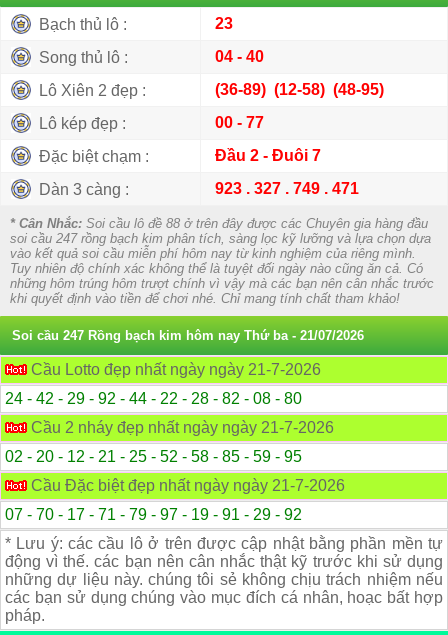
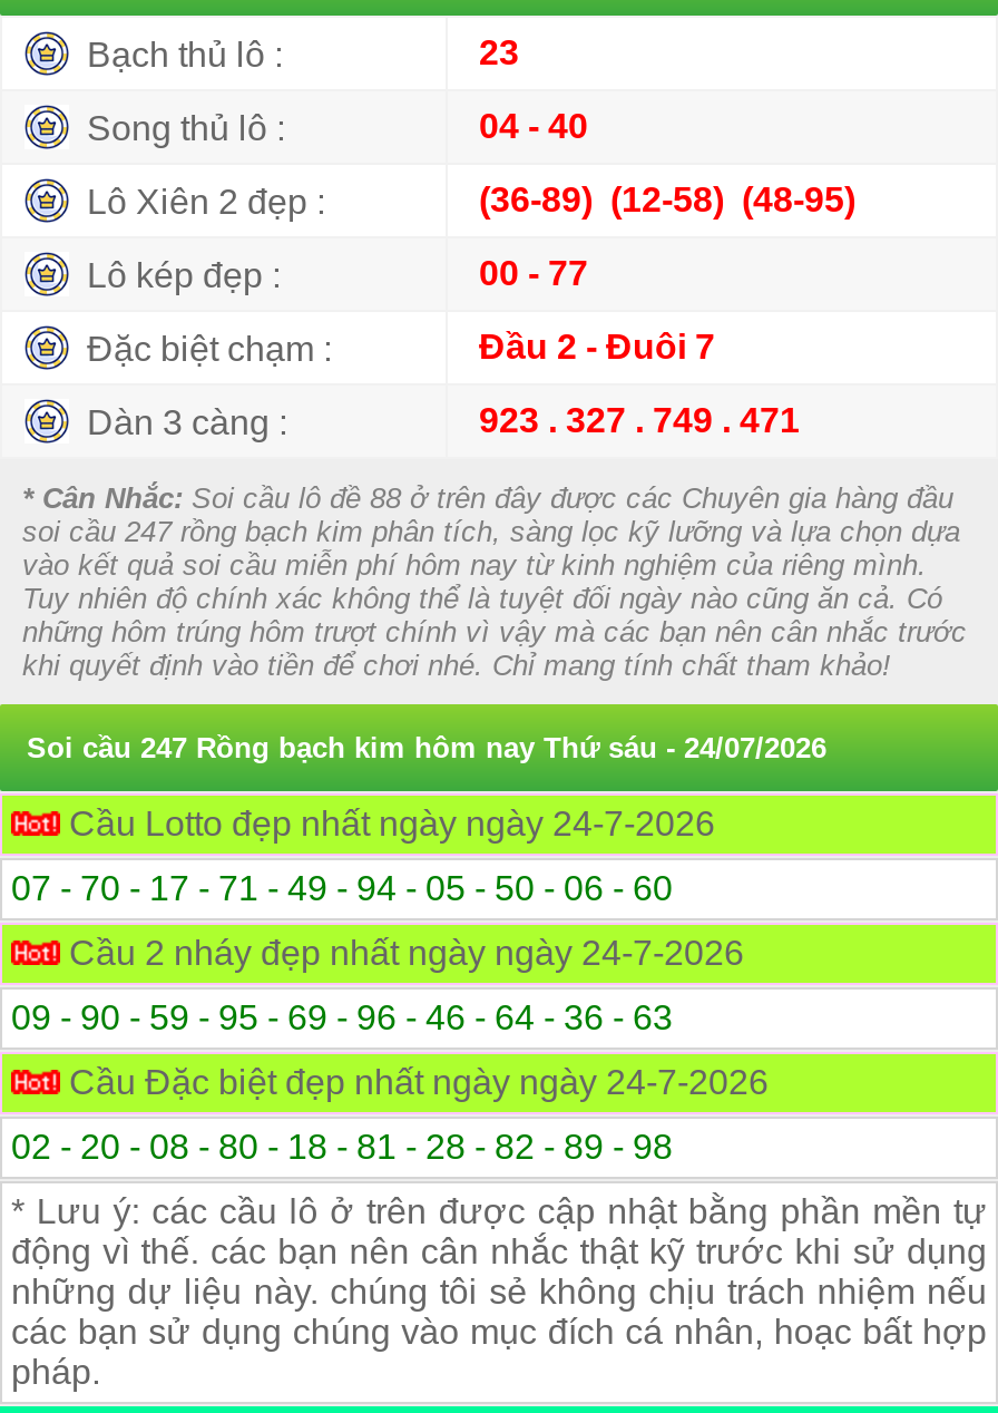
- Soi cầu 247 Rồng bạch kim hôm nay Thứ ba - 21/07/2026
+ Soi cầu 247 Rồng bạch kim hôm nay Thứ sáu - 24/07/2026

- Cầu Lotto đẹp nhất ngày ngày 21-7-2026
+ Cầu Lotto đẹp nhất ngày ngày 24-7-2026

- 24 - 42 - 29 - 92 - 44 - 22 - 28 - 82 - 08 - 80
+ 07 - 70 - 17 - 71 - 49 - 94 - 05 - 50 - 06 - 60

- Cầu 2 nháy đẹp nhất ngày ngày 21-7-2026
+ Cầu 2 nháy đẹp nhất ngày ngày 24-7-2026

- 02 - 20 - 12 - 21 - 25 - 52 - 58 - 85 - 59 - 95
+ 09 - 90 - 59 - 95 - 69 - 96 - 46 - 64 - 36 - 63

- Cầu Đặc biệt đẹp nhất ngày ngày 21-7-2026
+ Cầu Đặc biệt đẹp nhất ngày ngày 24-7-2026

- 07 - 70 - 17 - 71 - 79 - 97 - 19 - 91 - 29 - 92
+ 02 - 20 - 08 - 80 - 18 - 81 - 28 - 82 - 89 - 98
